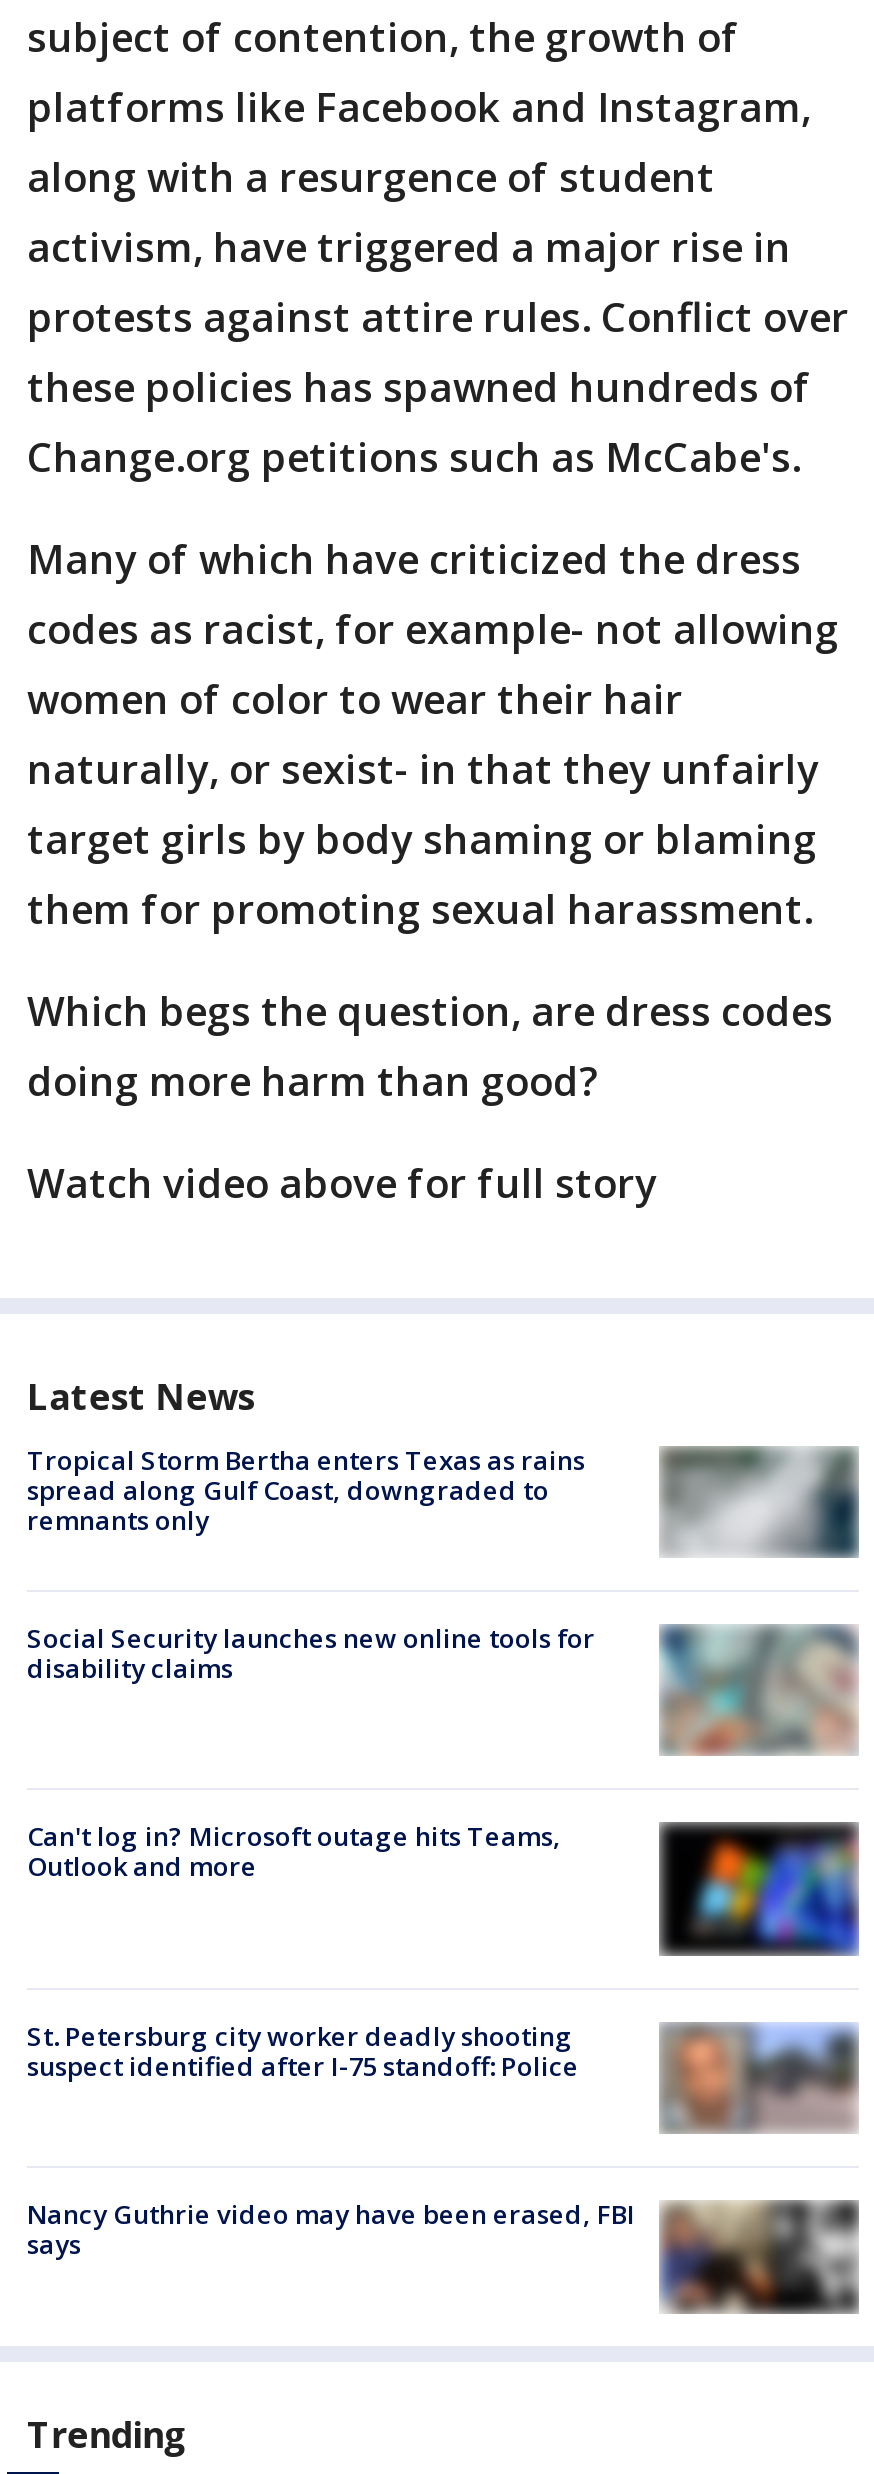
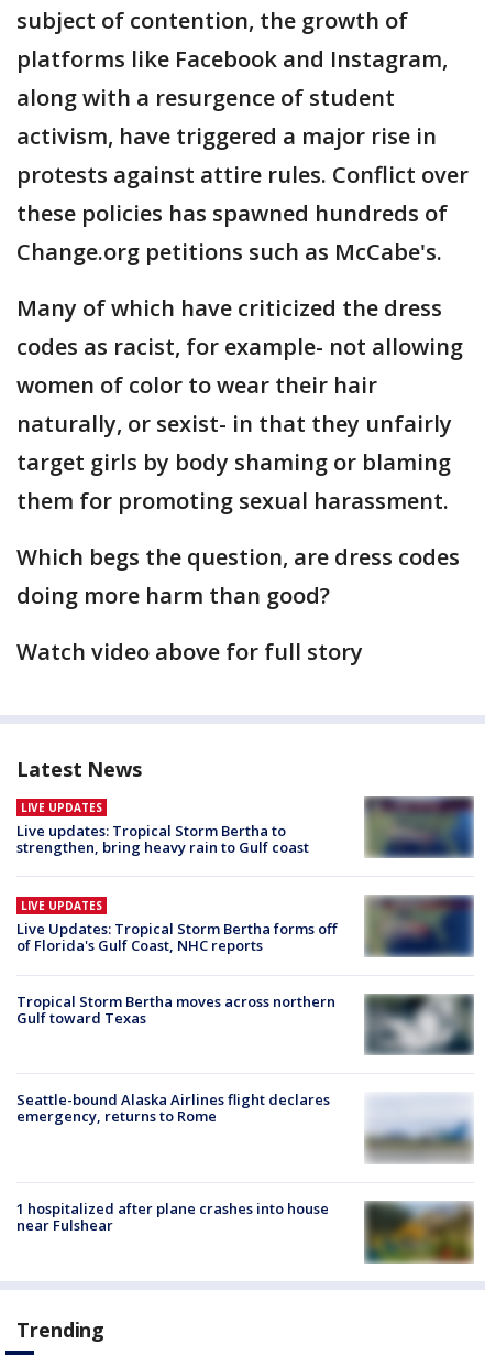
- Tropical Storm Bertha enters Texas as rains
- spread along Gulf Coast, downgraded to
- remnants only
+ LIVE UPDATES
+ Live updates: Tropical Storm Bertha to
+ strengthen, bring heavy rain to Gulf coast

- [image]
+ [image]

- [image]
- Social Security launches new online tools for
- disability claims
+ [image]
+ LIVE UPDATES
+ Live Updates: Tropical Storm Bertha forms off
+ of Florida's Gulf Coast, NHC reports

- Can't log in? Microsoft outage hits Teams,
- Outlook and more
+ Tropical Storm Bertha moves across northern
+ Gulf toward Texas

- [image]
+ [image]

- [image]
- St. Petersburg city worker deadly shooting
- suspect identified after I-75 standoff: Police
+ [image]
+ Seattle-bound Alaska Airlines flight declares
+ emergency, returns to Rome

- [image]
- Nancy Guthrie video may have been erased, FBI
- says
+ [image]
+ 1 hospitalized after plane crashes into house
+ near Fulshear
